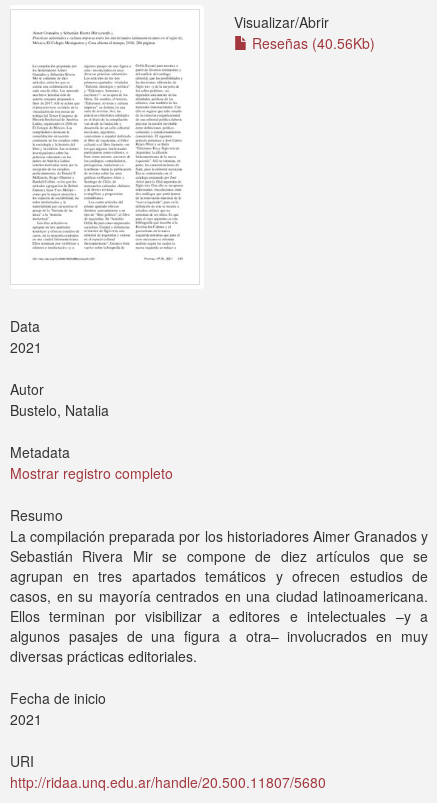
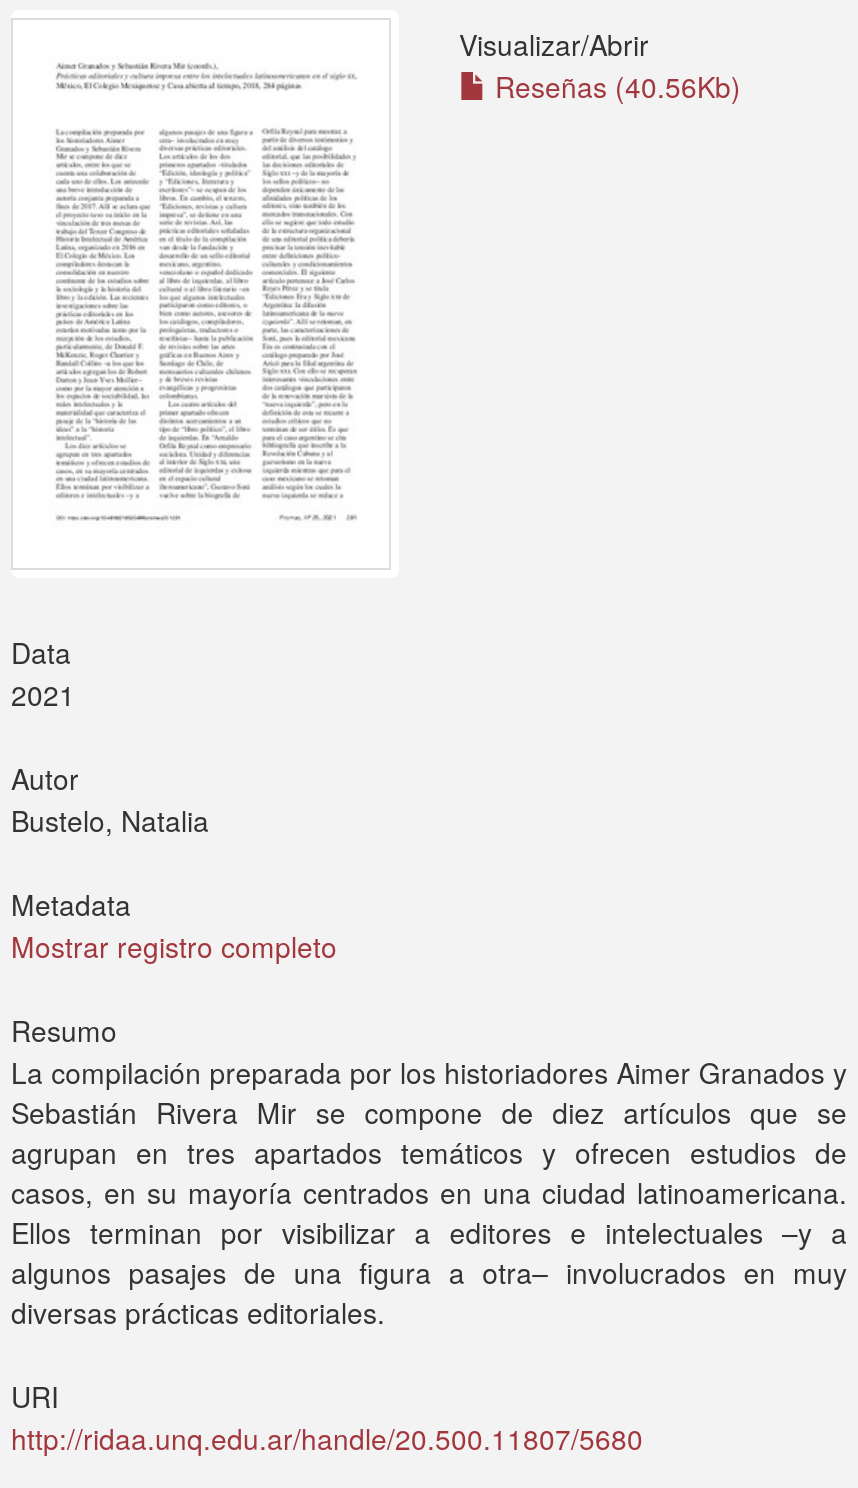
- Fecha de inicio
- 2021
